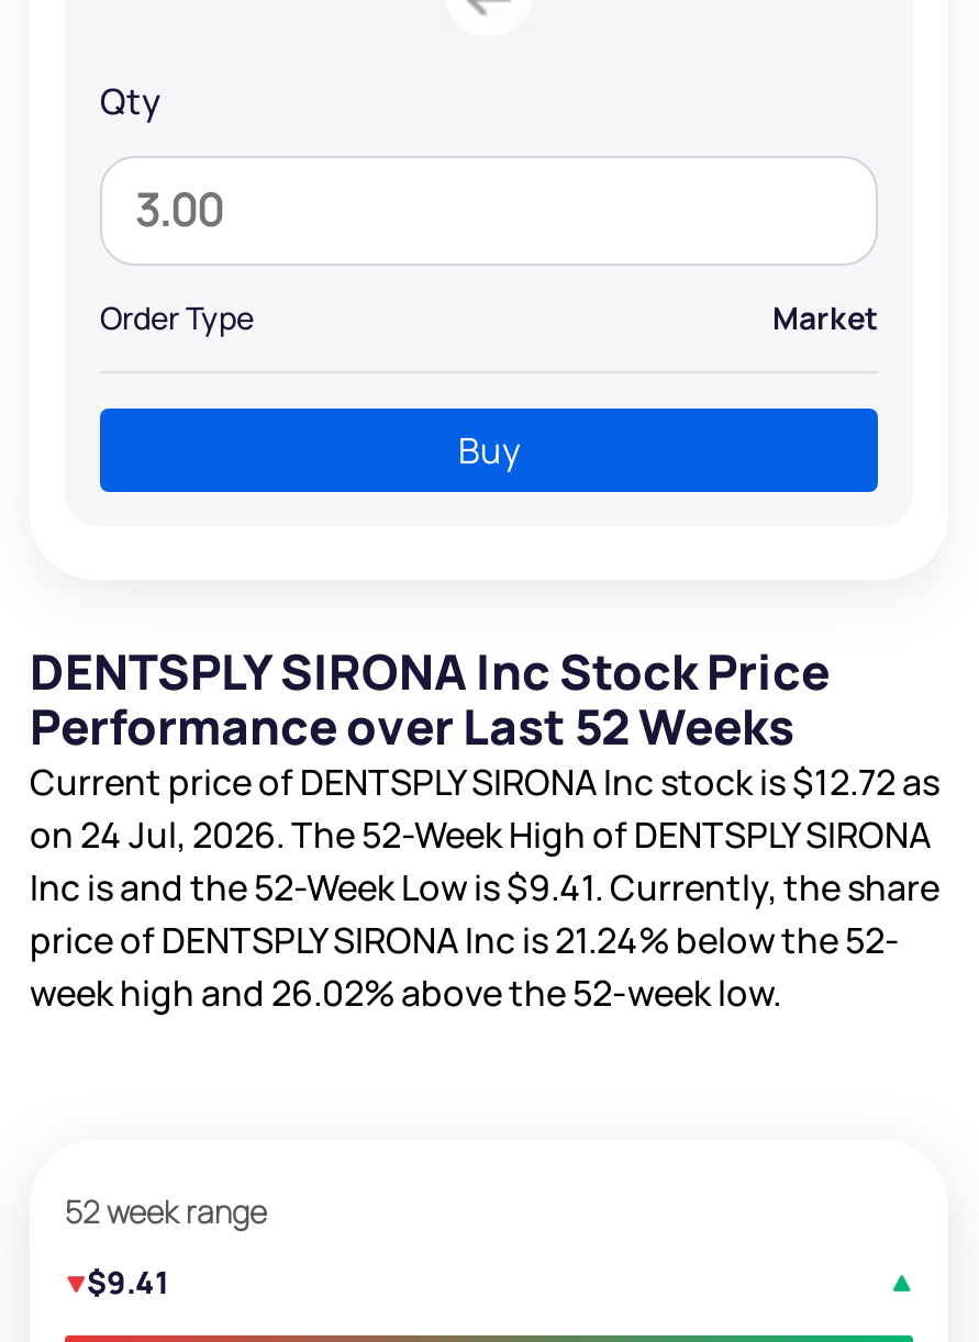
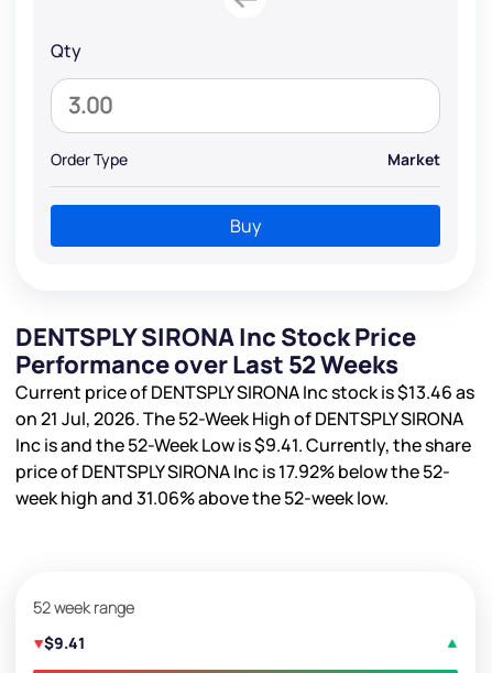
- Current price of DENTSPLY SIRONA Inc stock is$12.72 as
+ Current price of DENTSPLY SIRONA Inc stock is$13.46 as

- on 24 Jul, 2026. The 52-Week High of DENTSPLY SIRONA
+ on 21 Jul, 2026. The 52-Week High of DENTSPLY SIRONA

- price of DENTSPLY SIRONA Inc is21.24% below the 52-
+ price of DENTSPLY SIRONA Inc is17.92% below the 52-

- week high and 26.02% above the 52-week low.
+ week high and 31.06% above the 52-week low.
